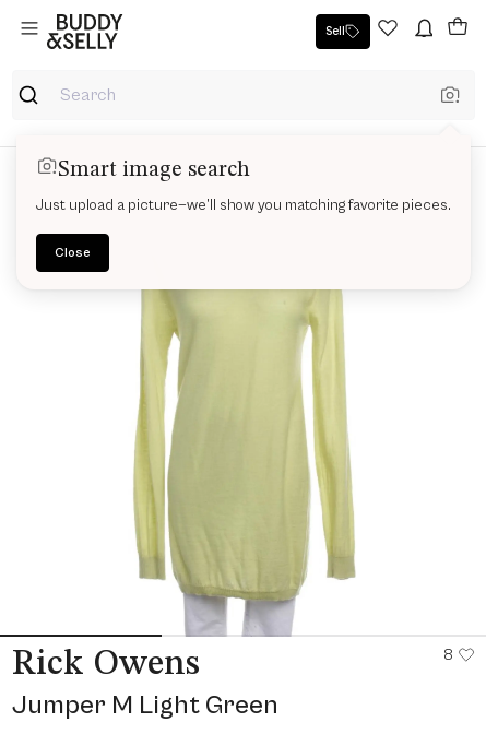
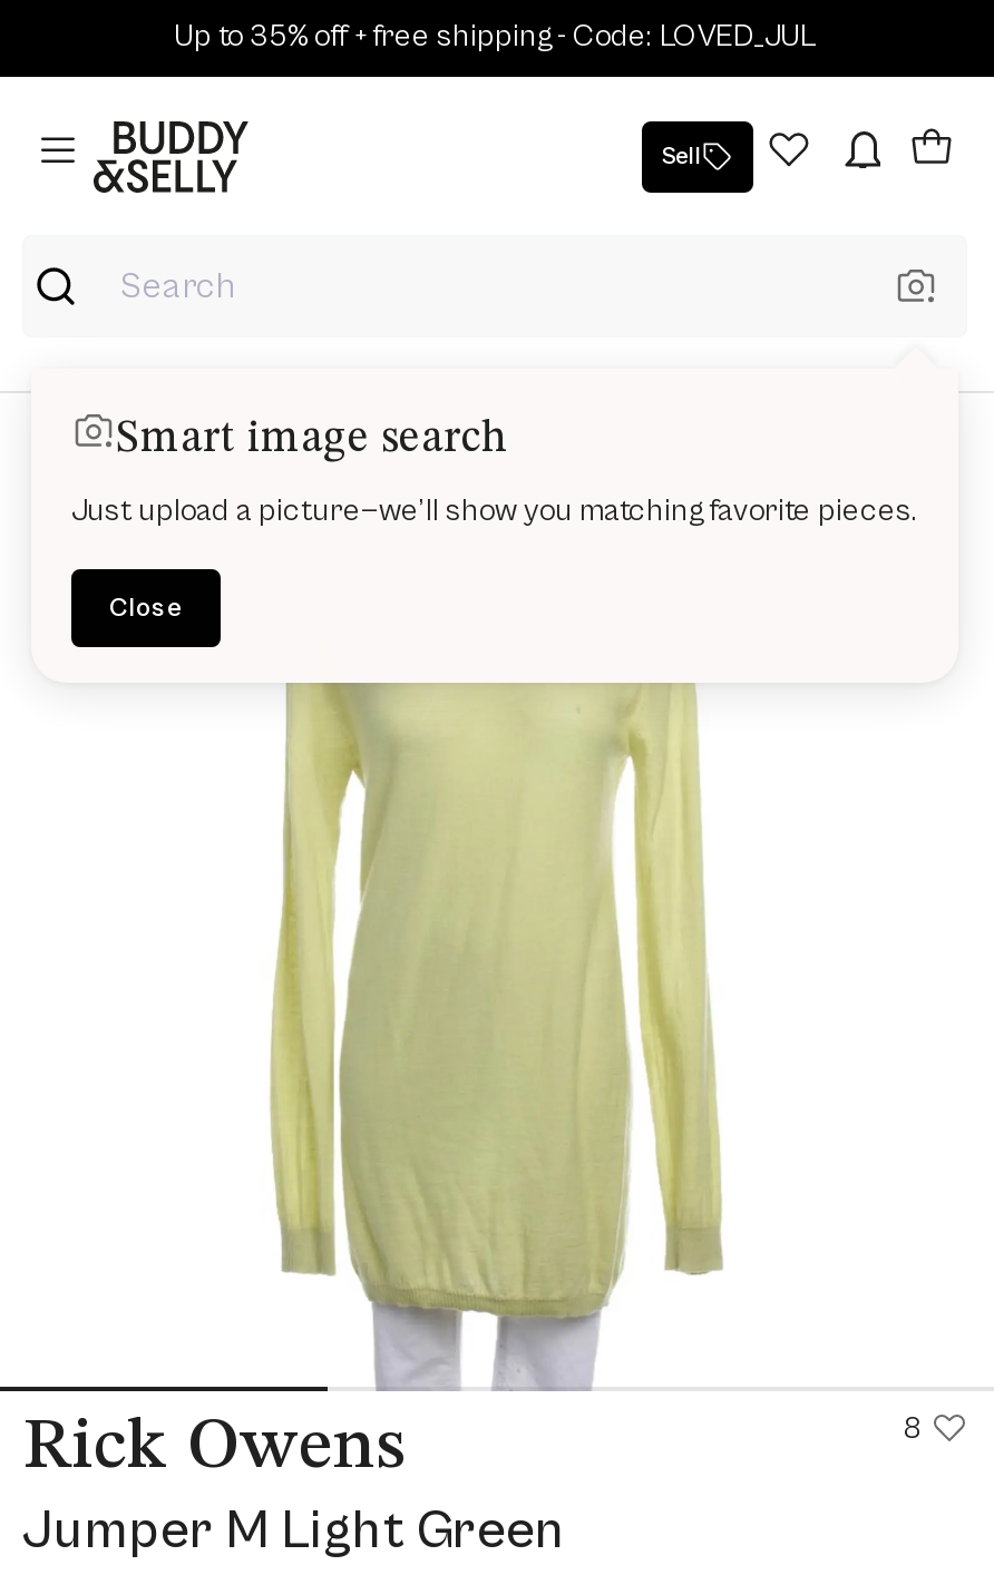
+ Up to 35% off + free shipping - Code: LOVED_JUL
